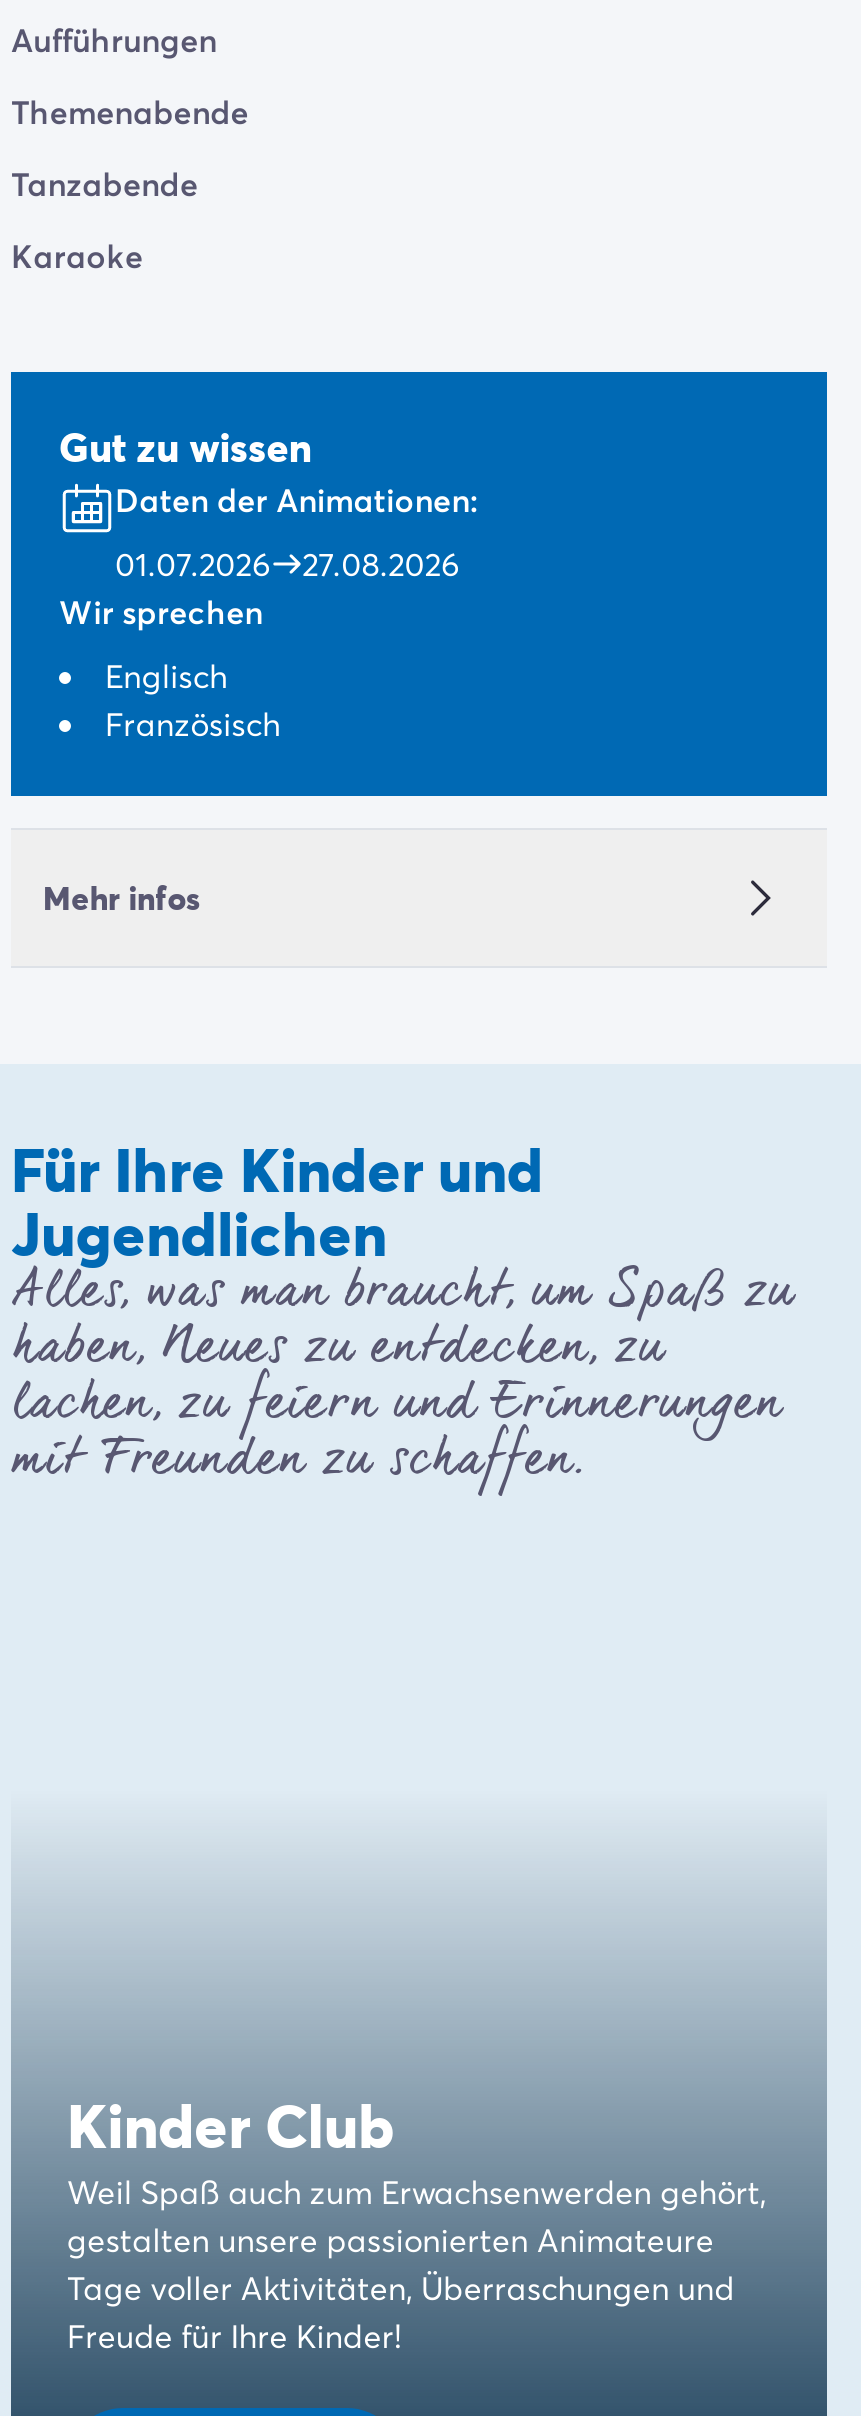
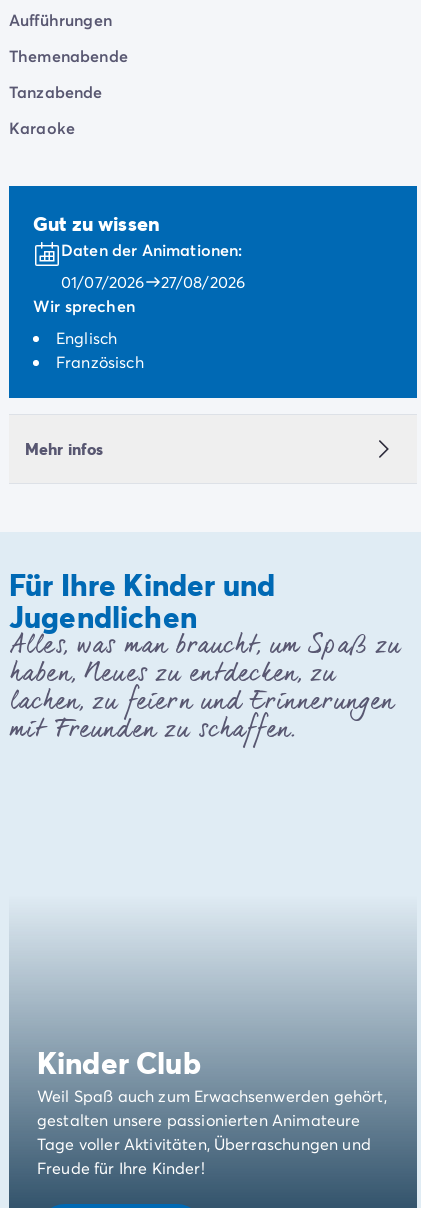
- 01.07.2026
+ 01/07/2026

- 27.08.2026
+ 27/08/2026
